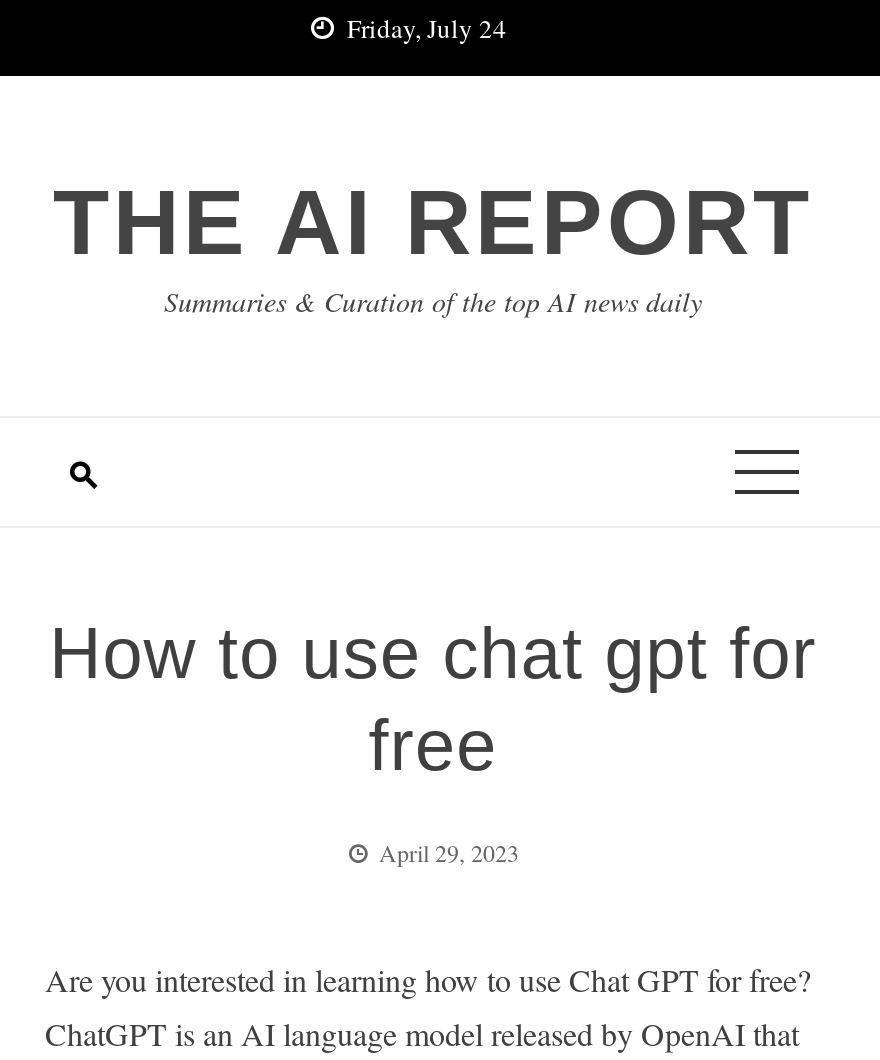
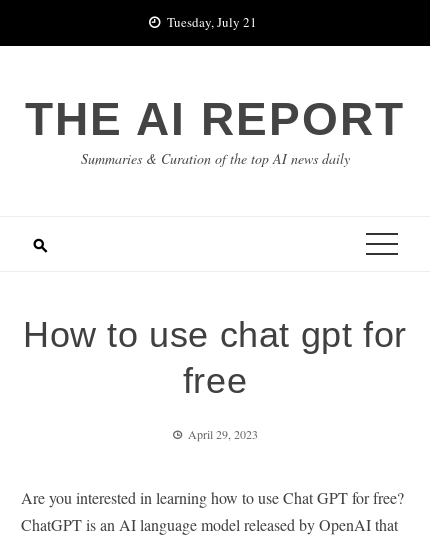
- Friday, July 24
+ Tuesday, July 21
